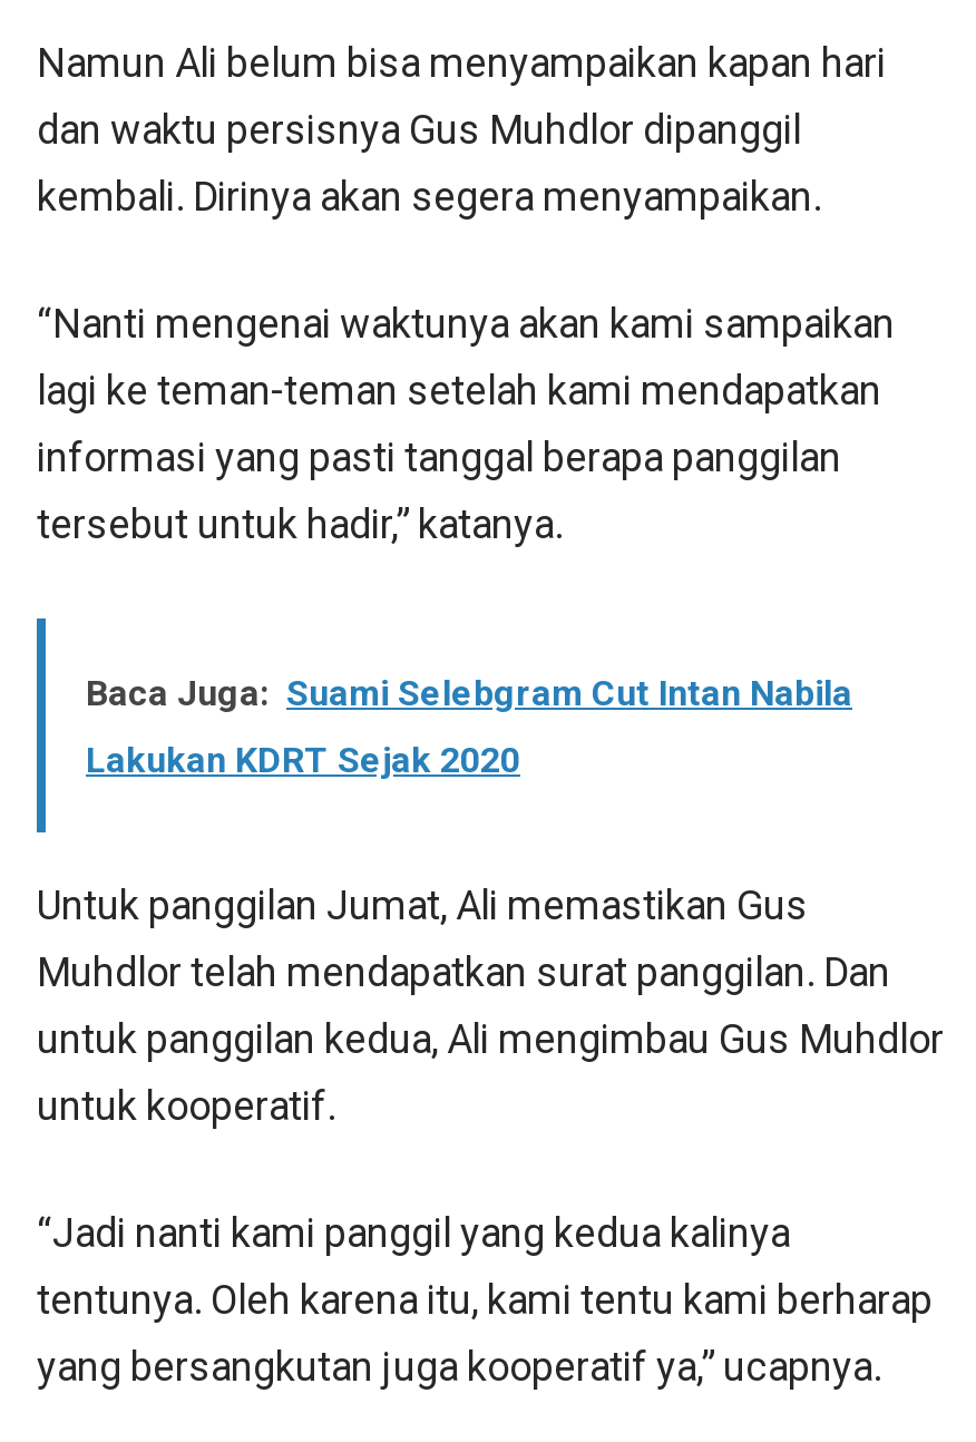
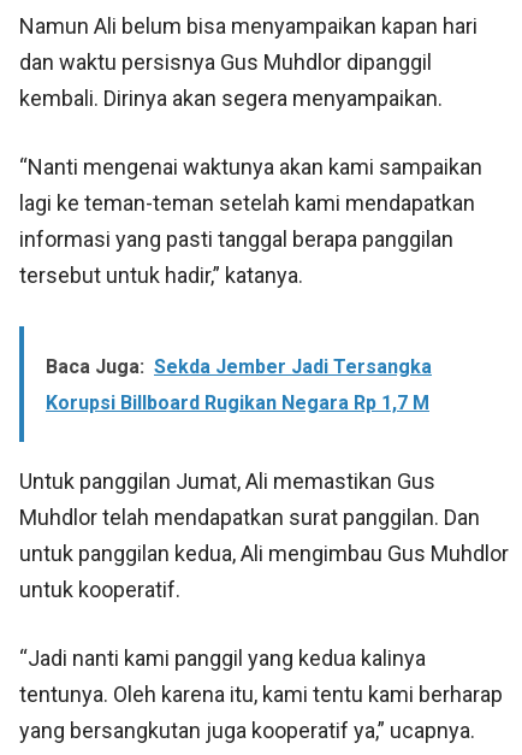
- Baca Juga: Suami Selebgram Cut Intan Nabila
+ Baca Juga: Sekda Jember Jadi Tersangka

- Lakukan KDRT Sejak 2020
+ Korupsi Billboard Rugikan Negara Rp 1,7 M
